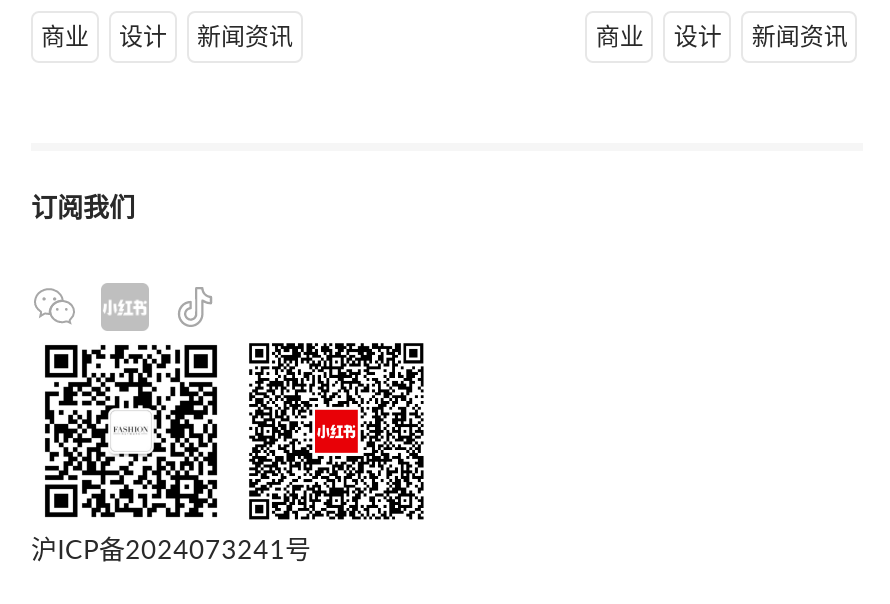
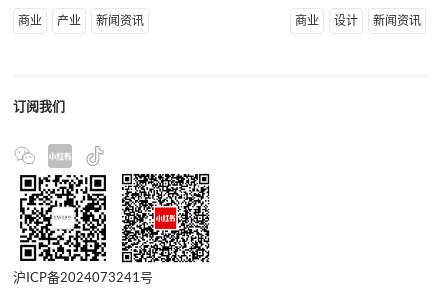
- 设计
+ 产业
